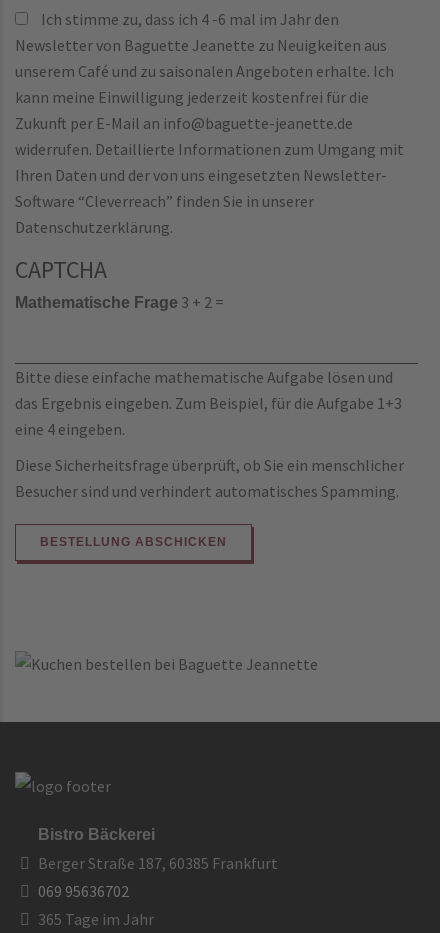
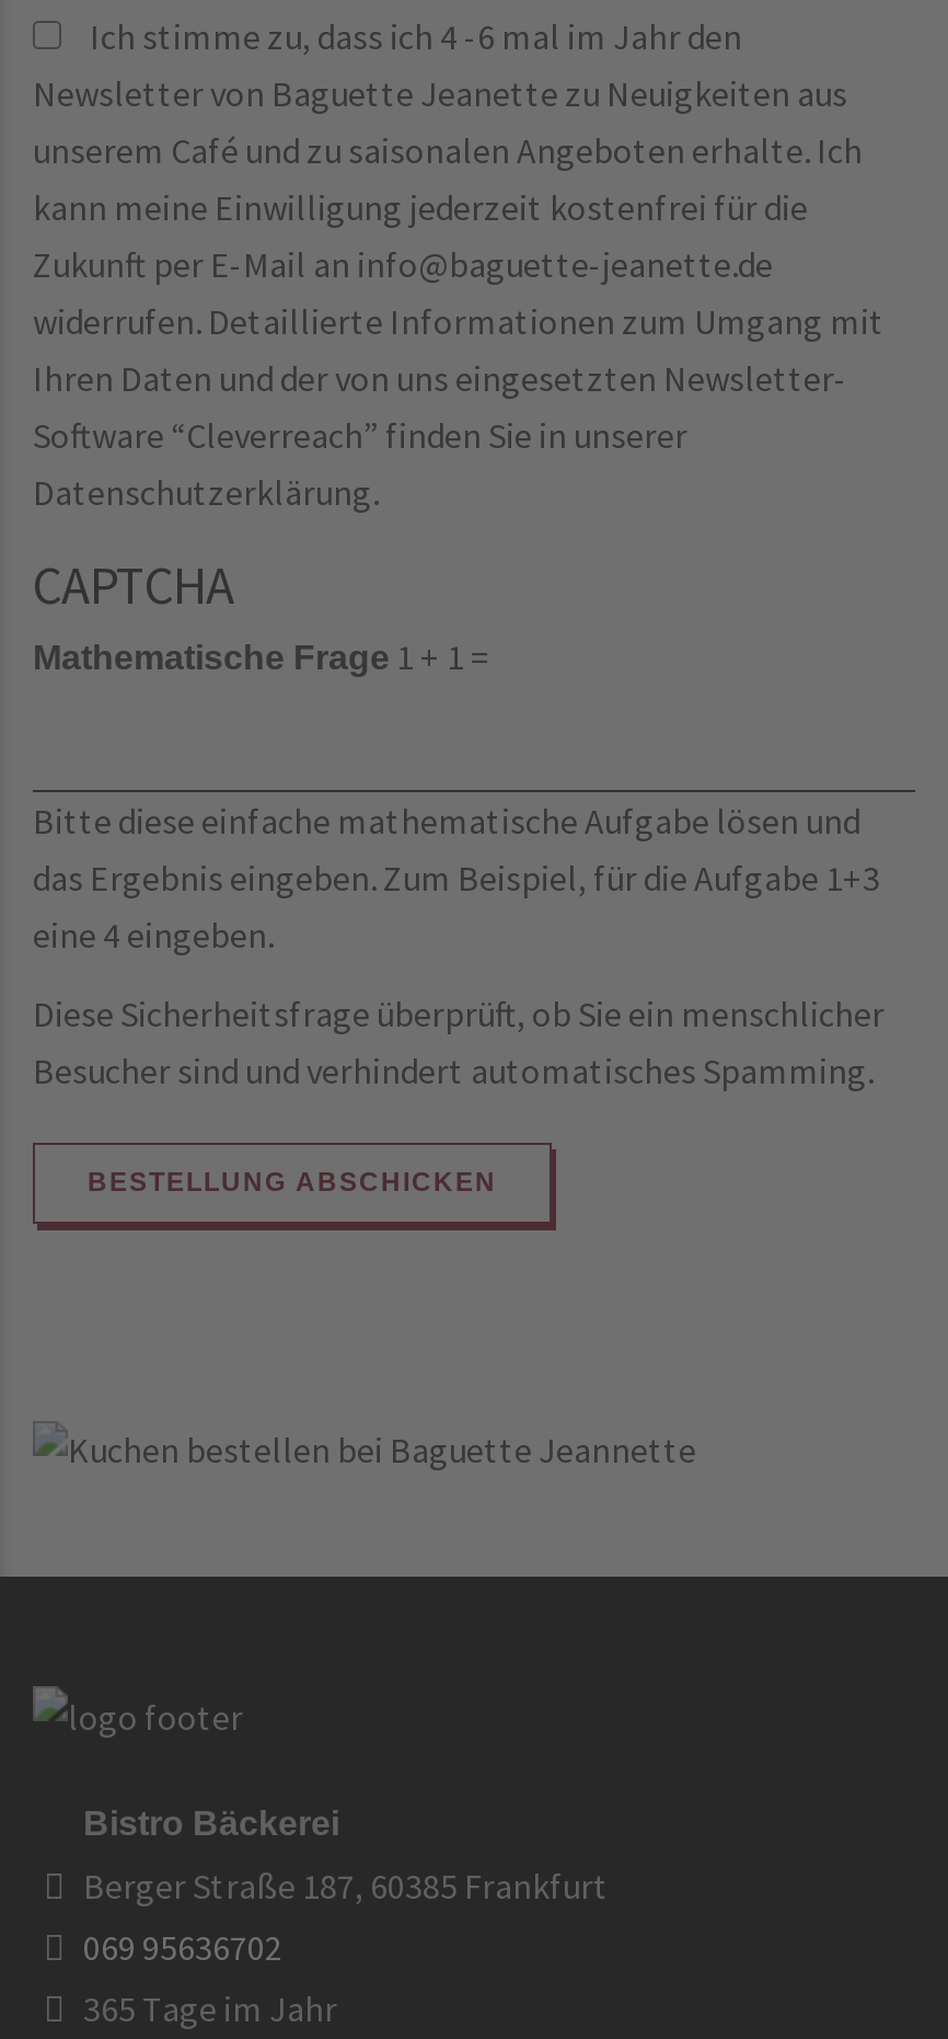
- Mathematische Frage 3 + 2 =
+ Mathematische Frage 1 + 1 =
